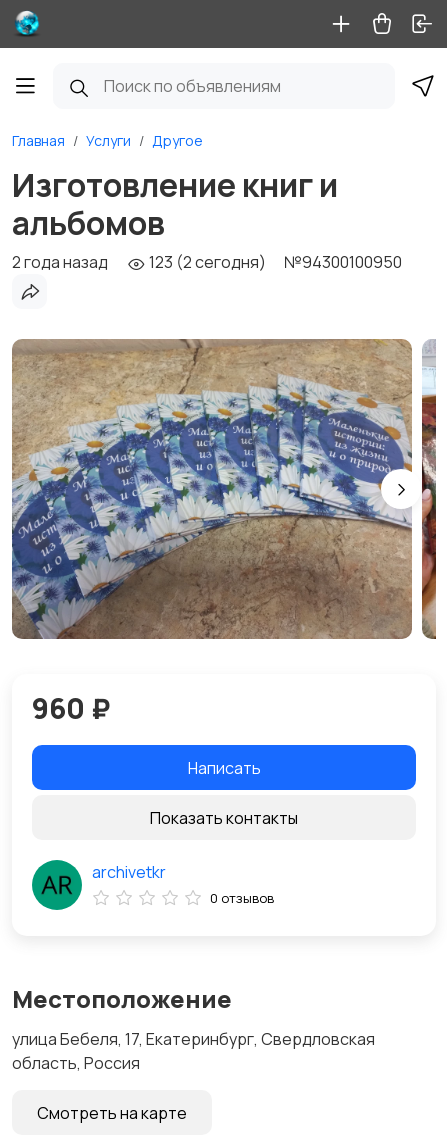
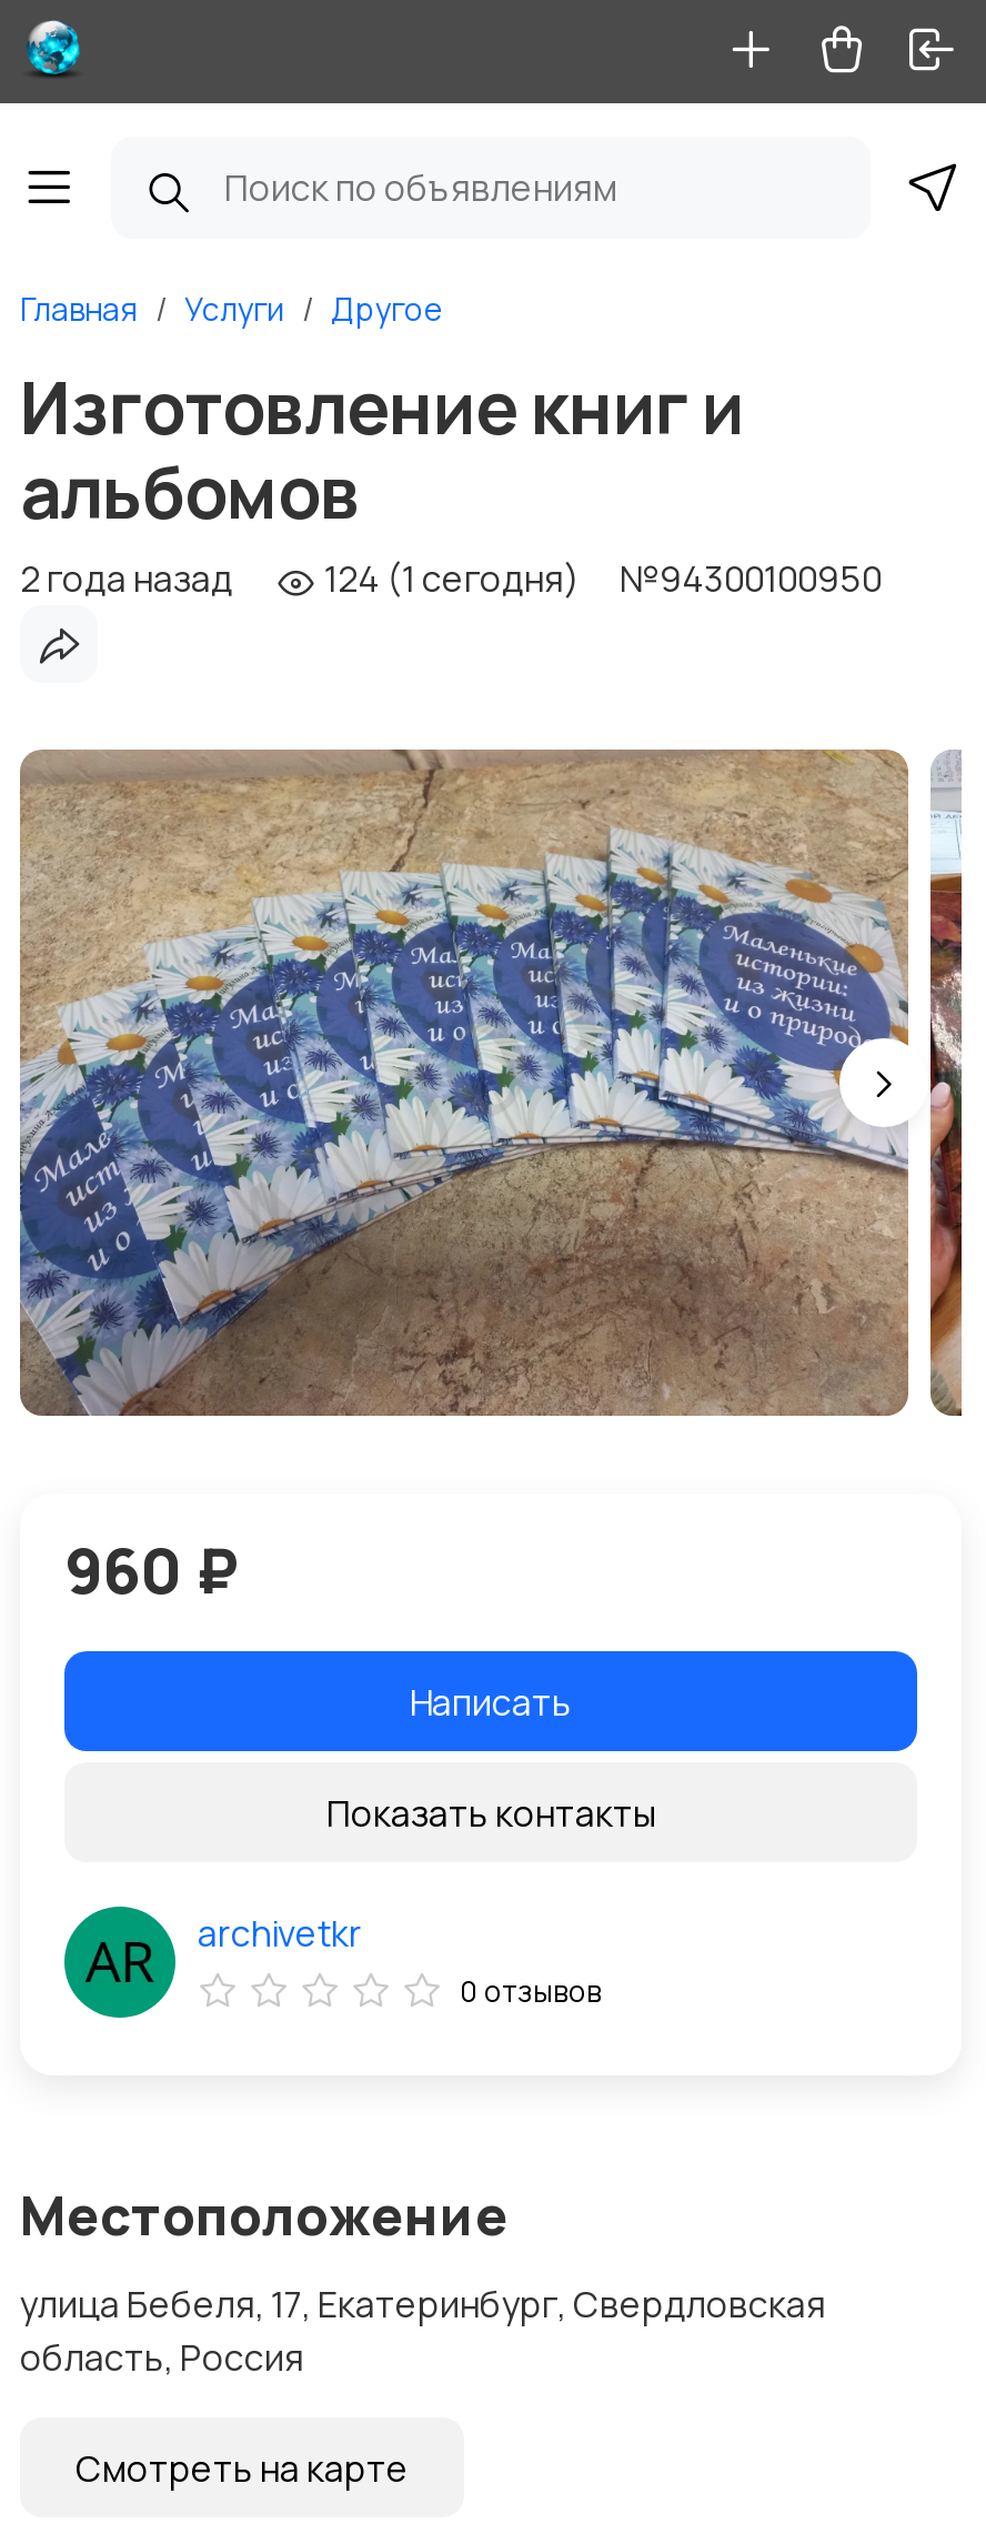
- 2 года назад 123 (2 сегодня) №94300100950
+ 2 года назад 124 (1 сегодня) №94300100950
